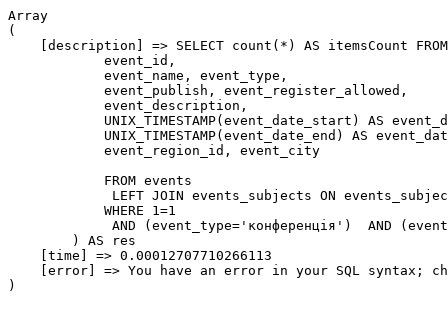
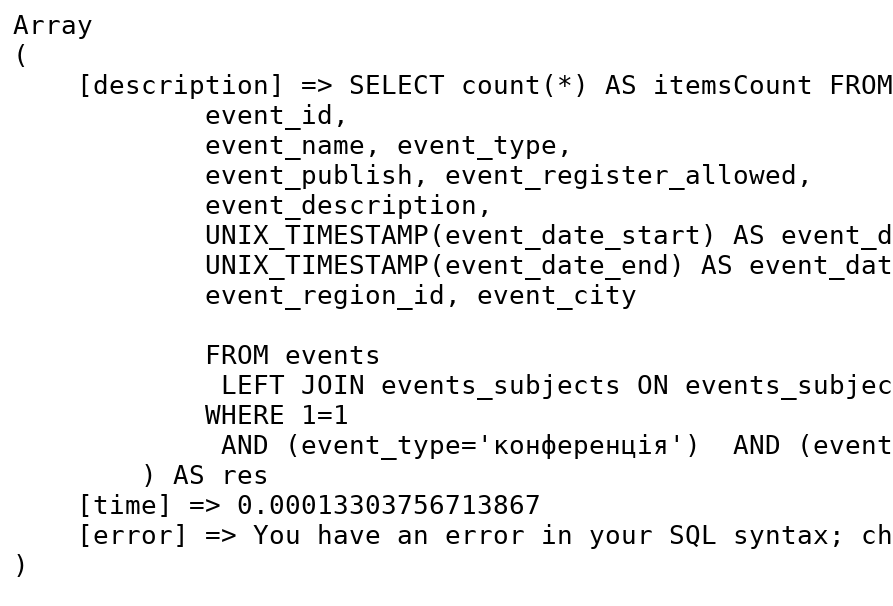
- [time] => 0.00012707710266113
+ [time] => 0.00013303756713867
